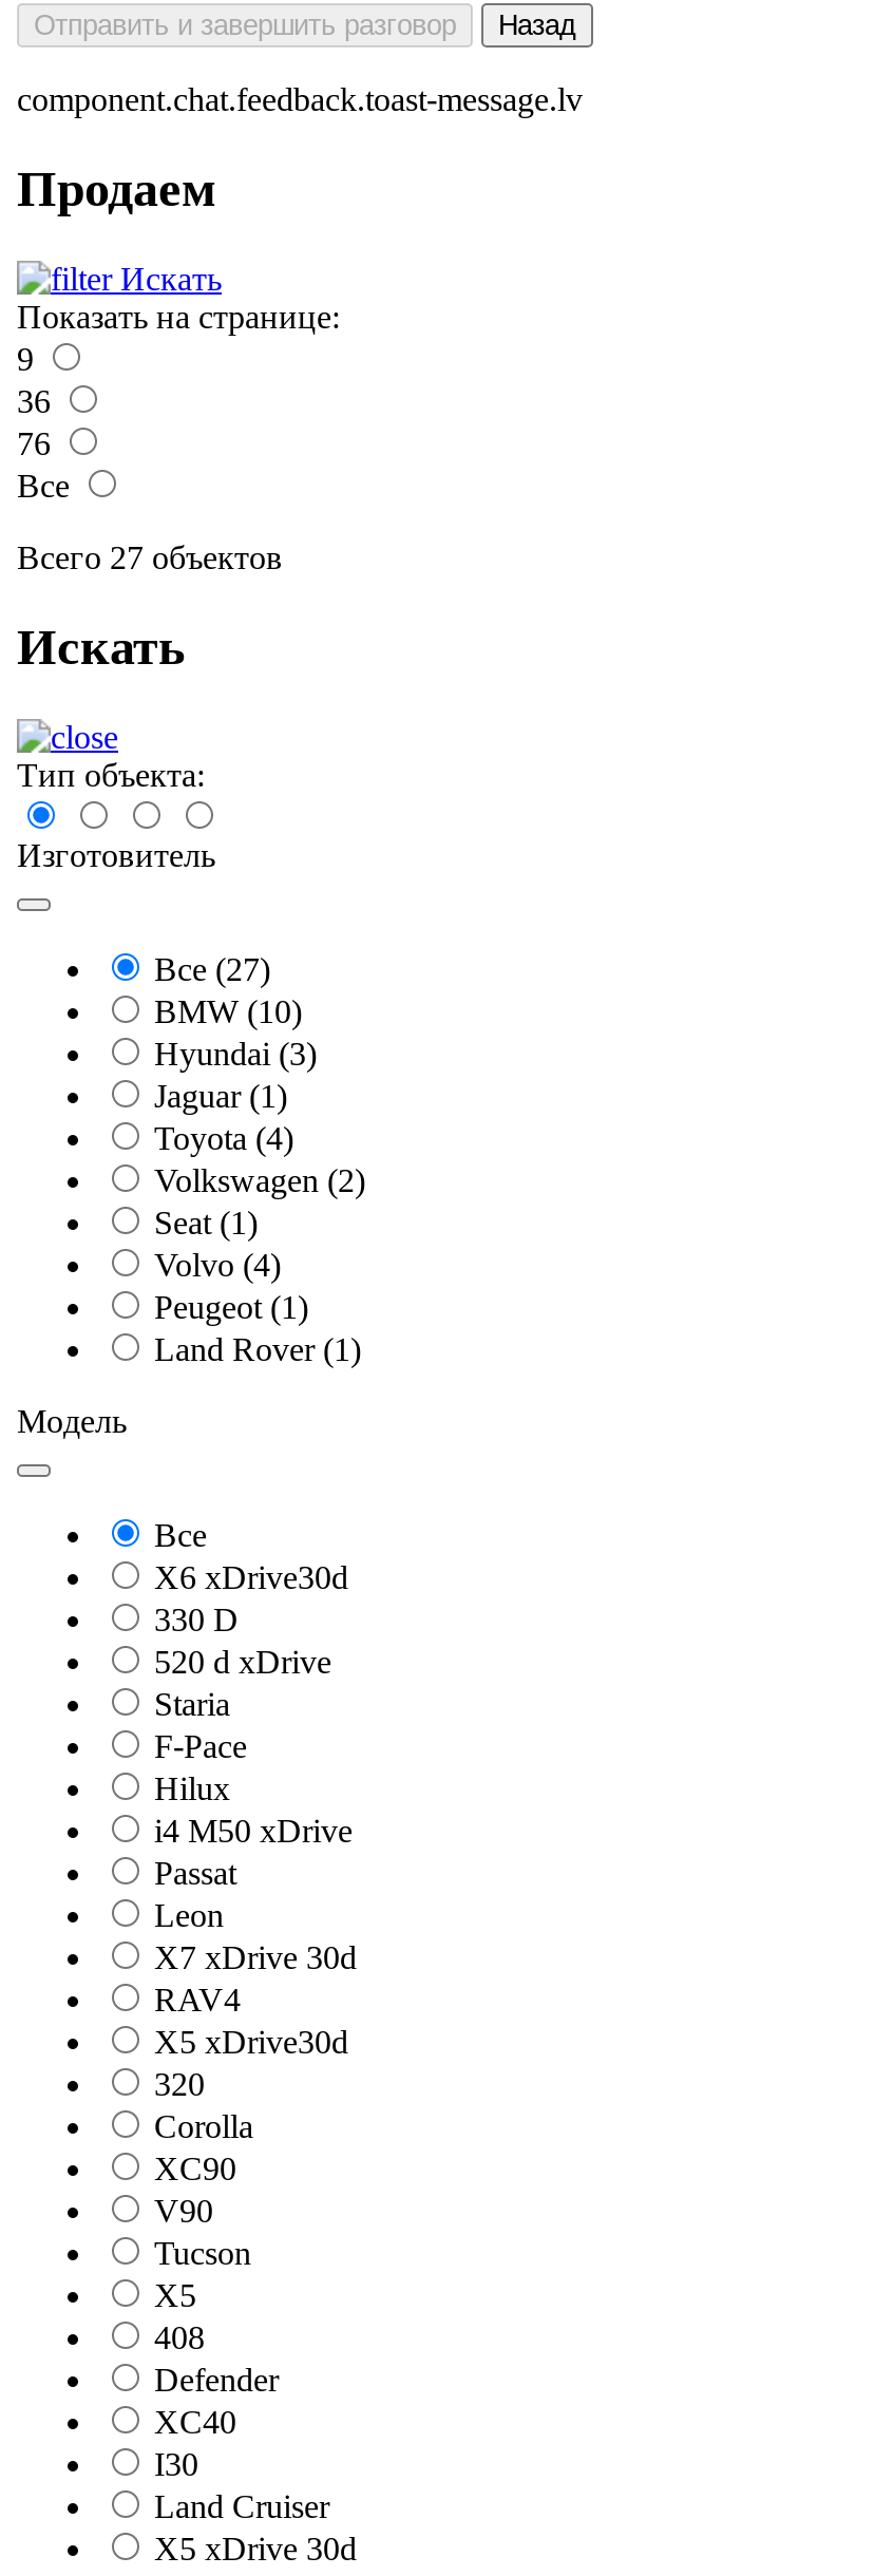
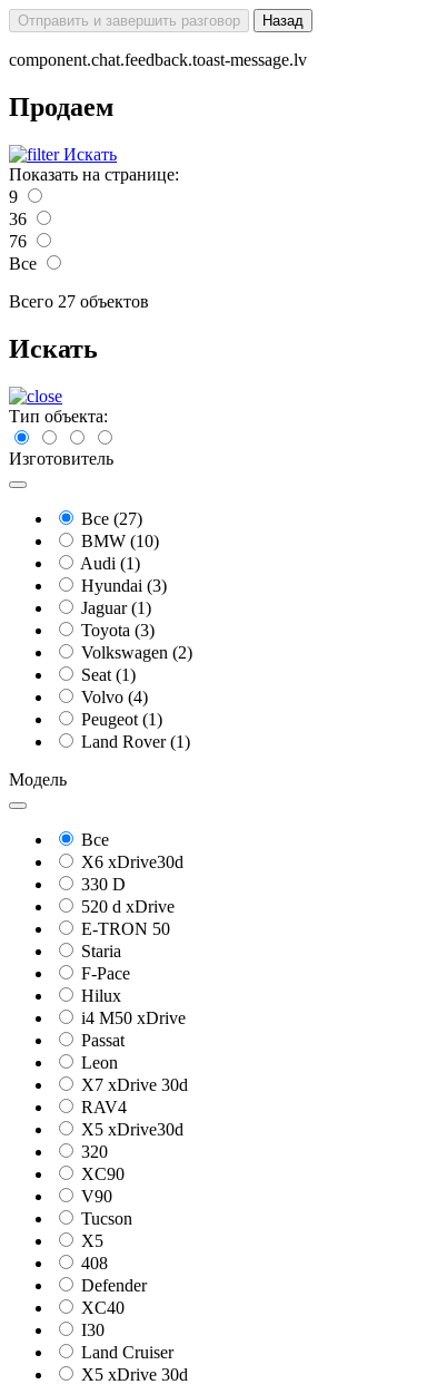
+ Audi (1)

- Toyota (4)
+ Toyota (3)

+ E-TRON 50

moved down: Staria | F-Pace | Hilux | ... | X5 xDrive30d | 320

- Corolla
